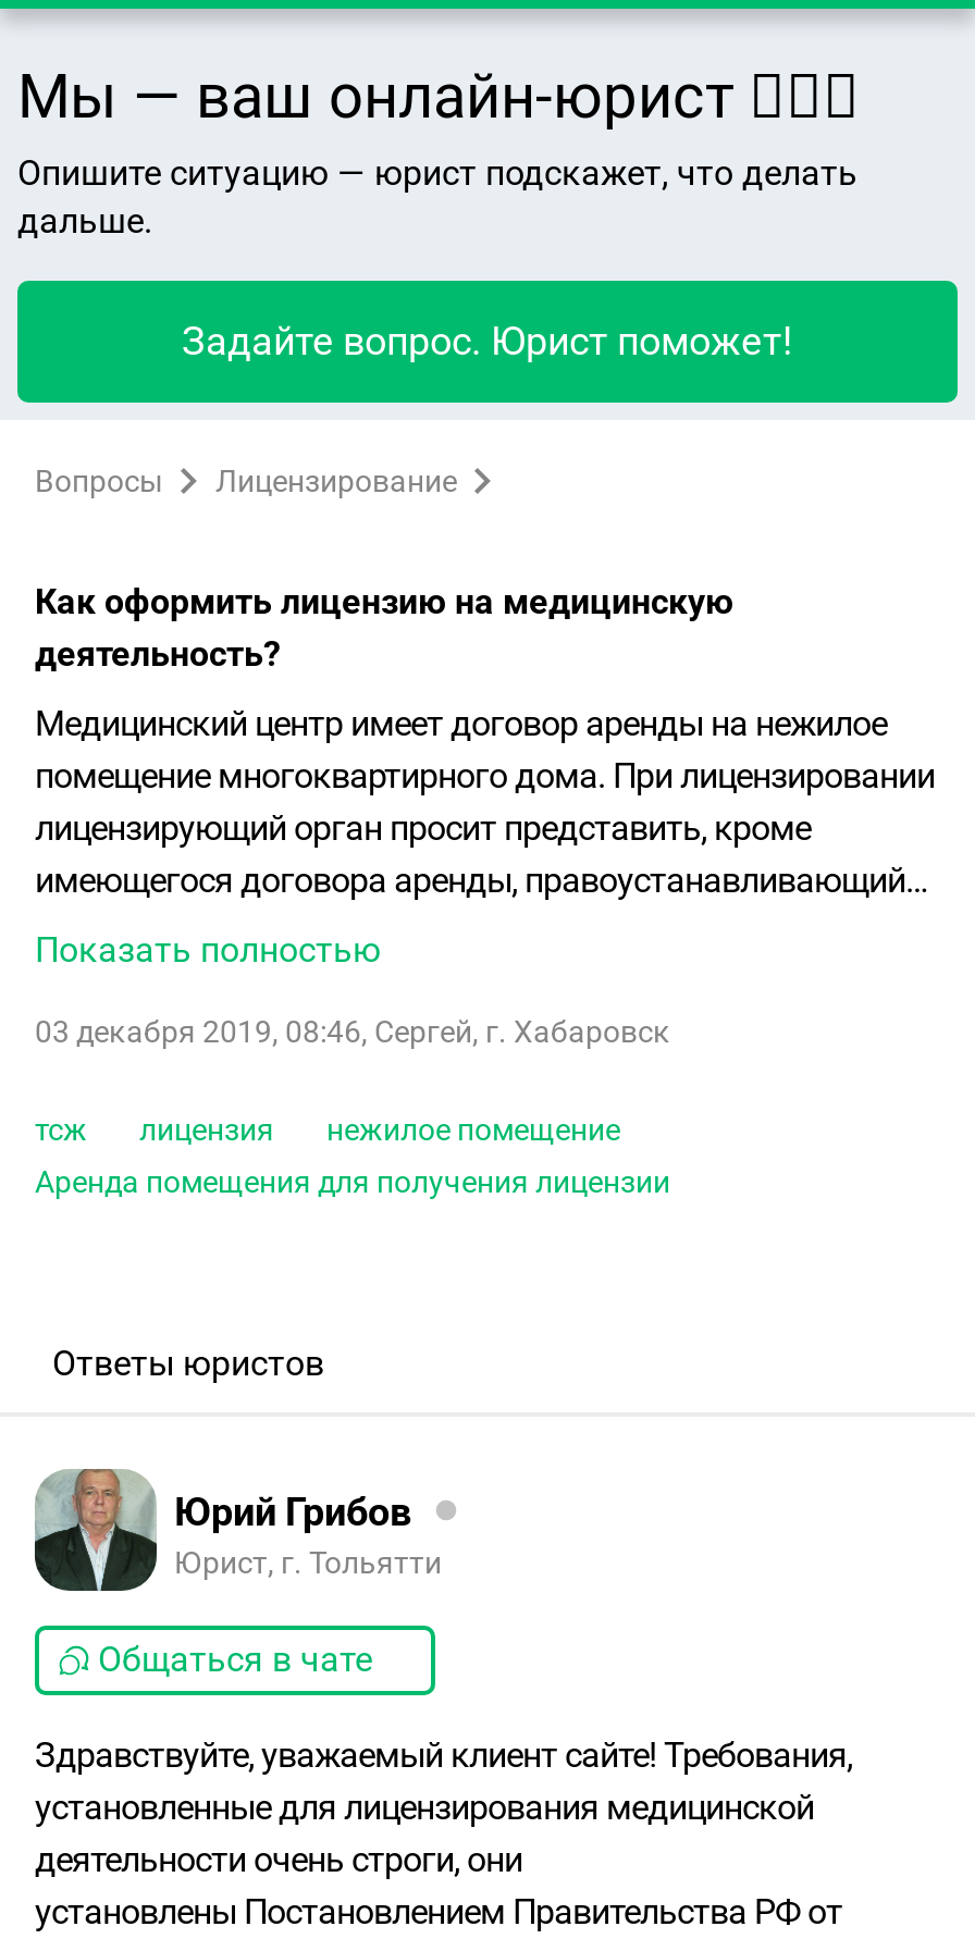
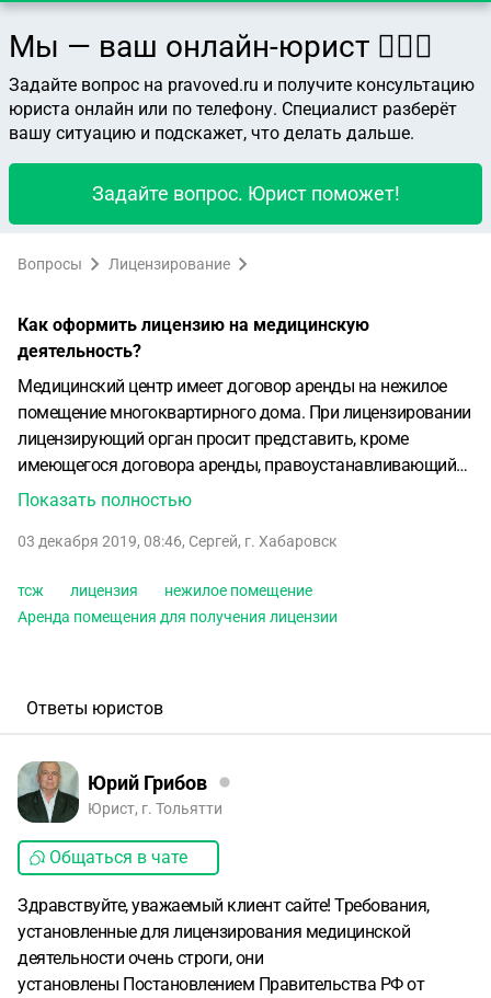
- Опишите ситуацию — юрист подскажет, что делать
- дальше.
+ Задайте вопрос на pravoved.ru и получите консультацию
+ юриста онлайн или по телефону. Специалист разберёт
+ вашу ситуацию и подскажет, что делать дальше.
